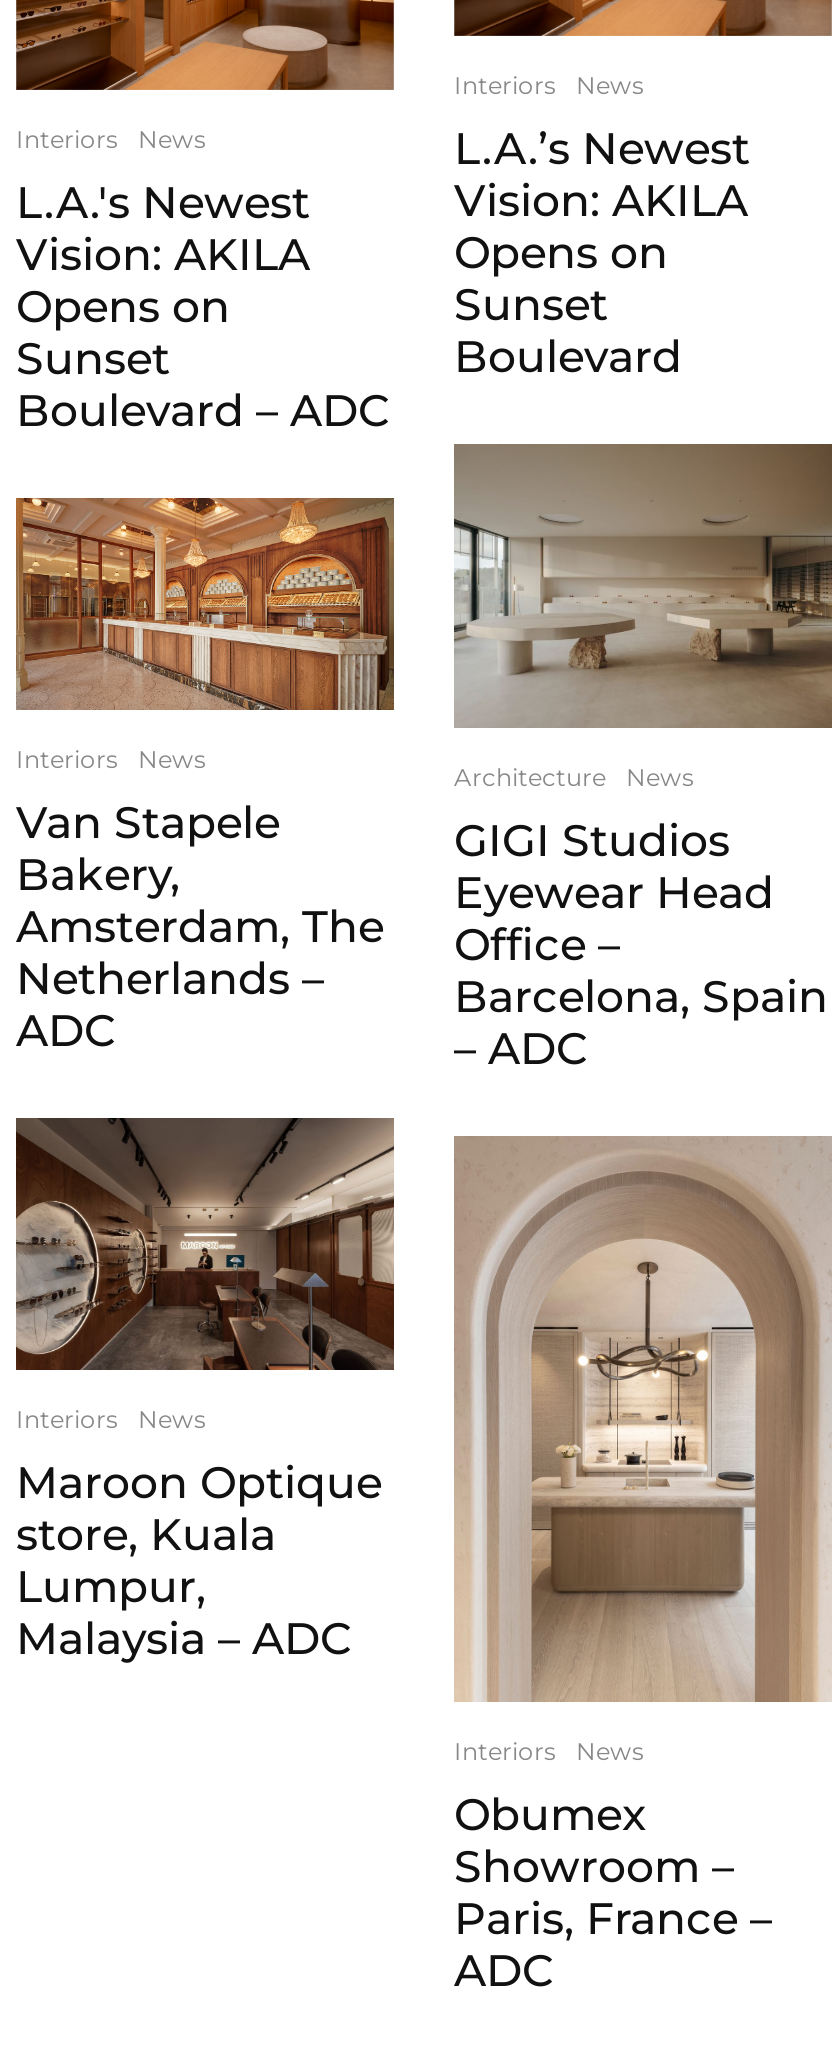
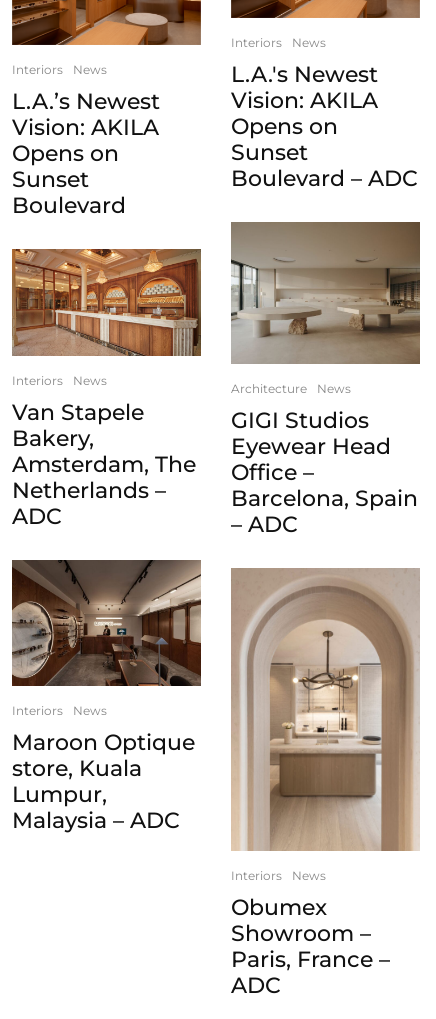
moved down: L.A.’s Newest

moved up: L.A.'s Newest

moved down: Boulevard

moved up: Boulevard – ADC
